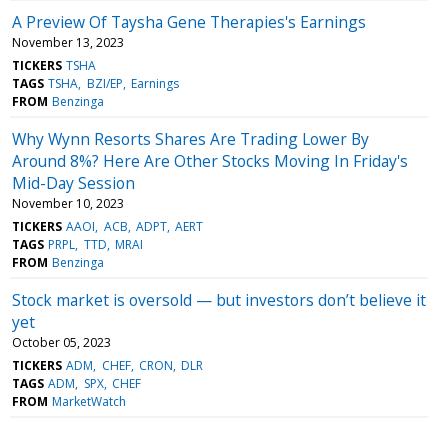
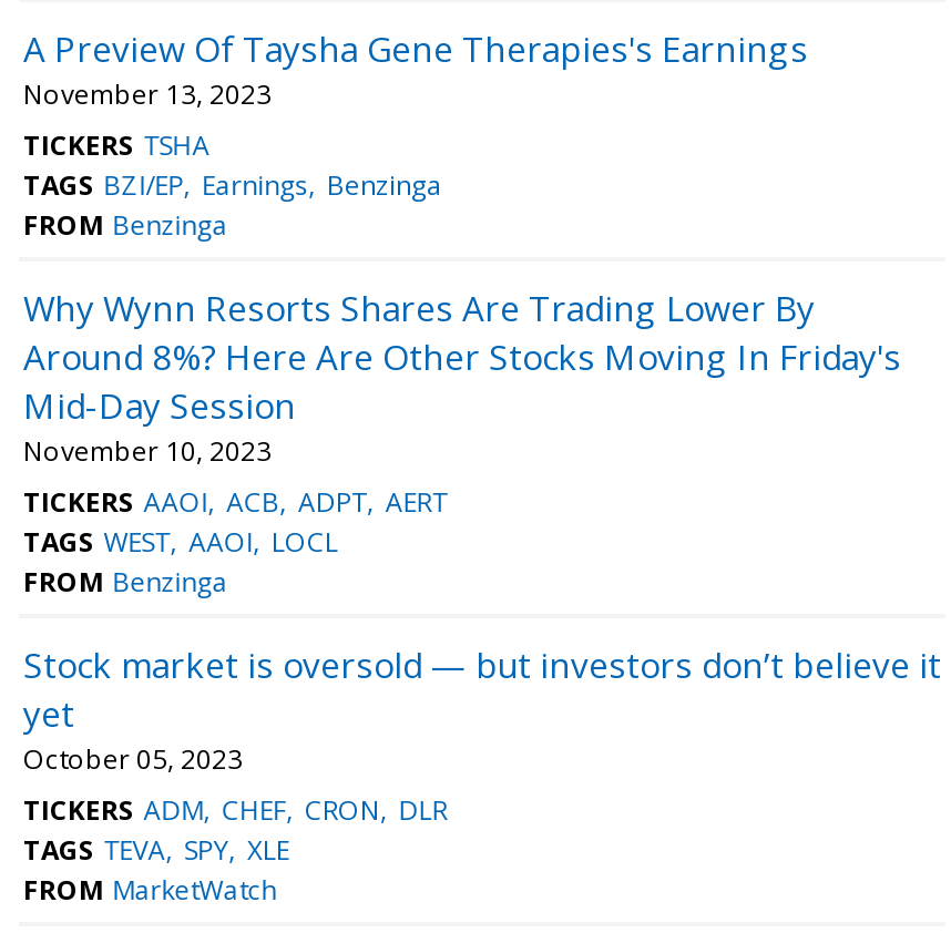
- TAGS TSHA BZI/EP Earnings
+ TAGS BZI/EP Earnings Benzinga

- TAGS PRPL TTD MRAI
+ TAGS WEST AAOI LOCL

- TAGS ADM SPX CHEF
+ TAGS TEVA SPY XLE
